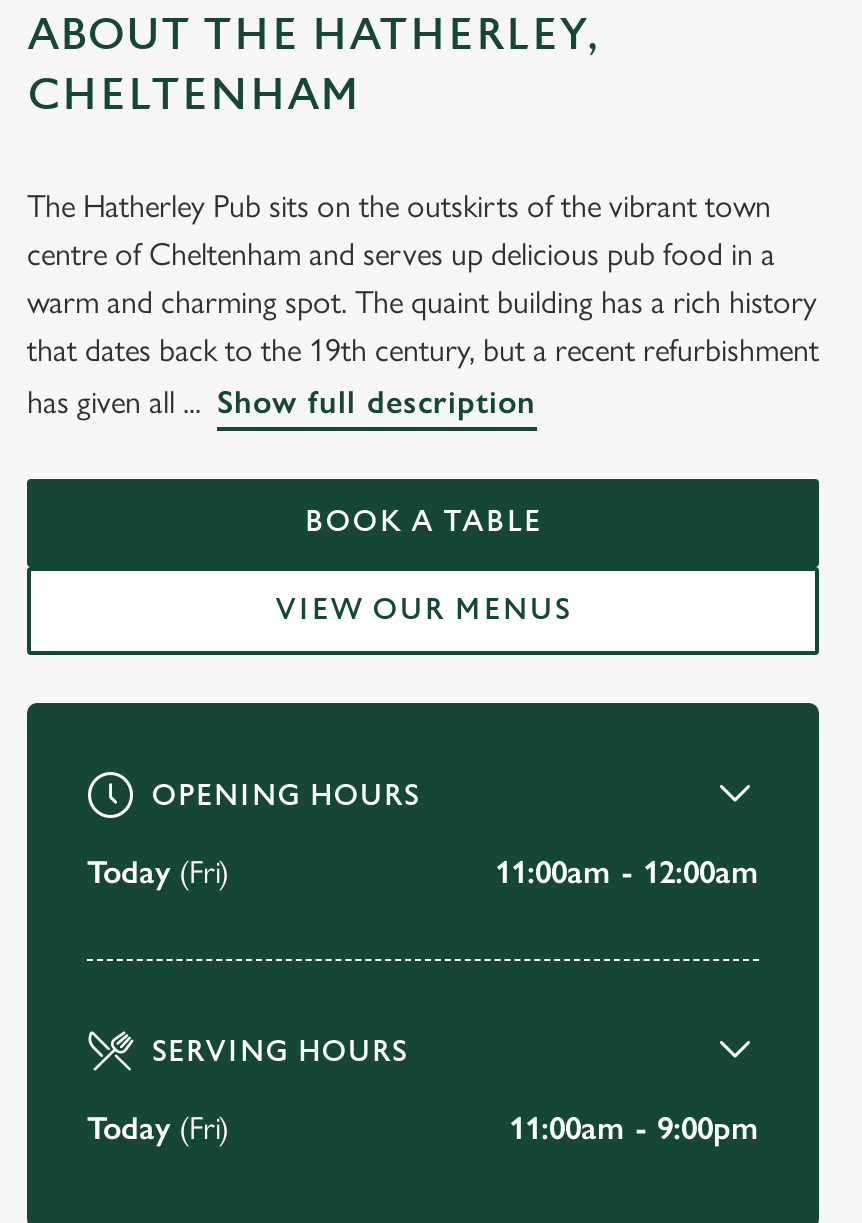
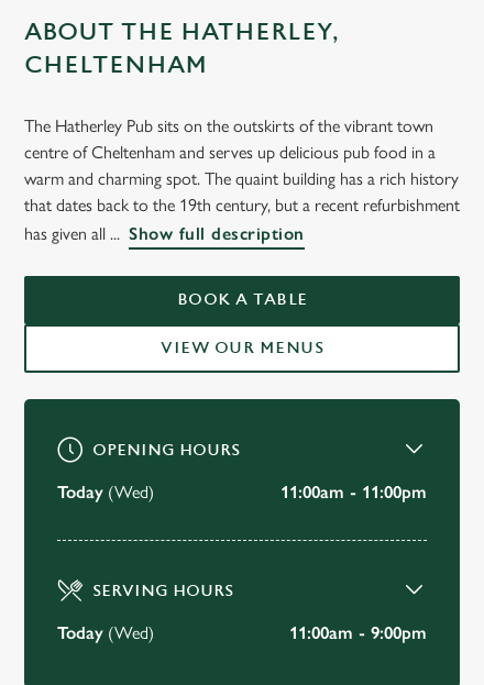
- Today (Fri)
+ Today (Wed)

- 11:00am - 12:00am
+ 11:00am - 11:00pm

- Today (Fri)
+ Today (Wed)
